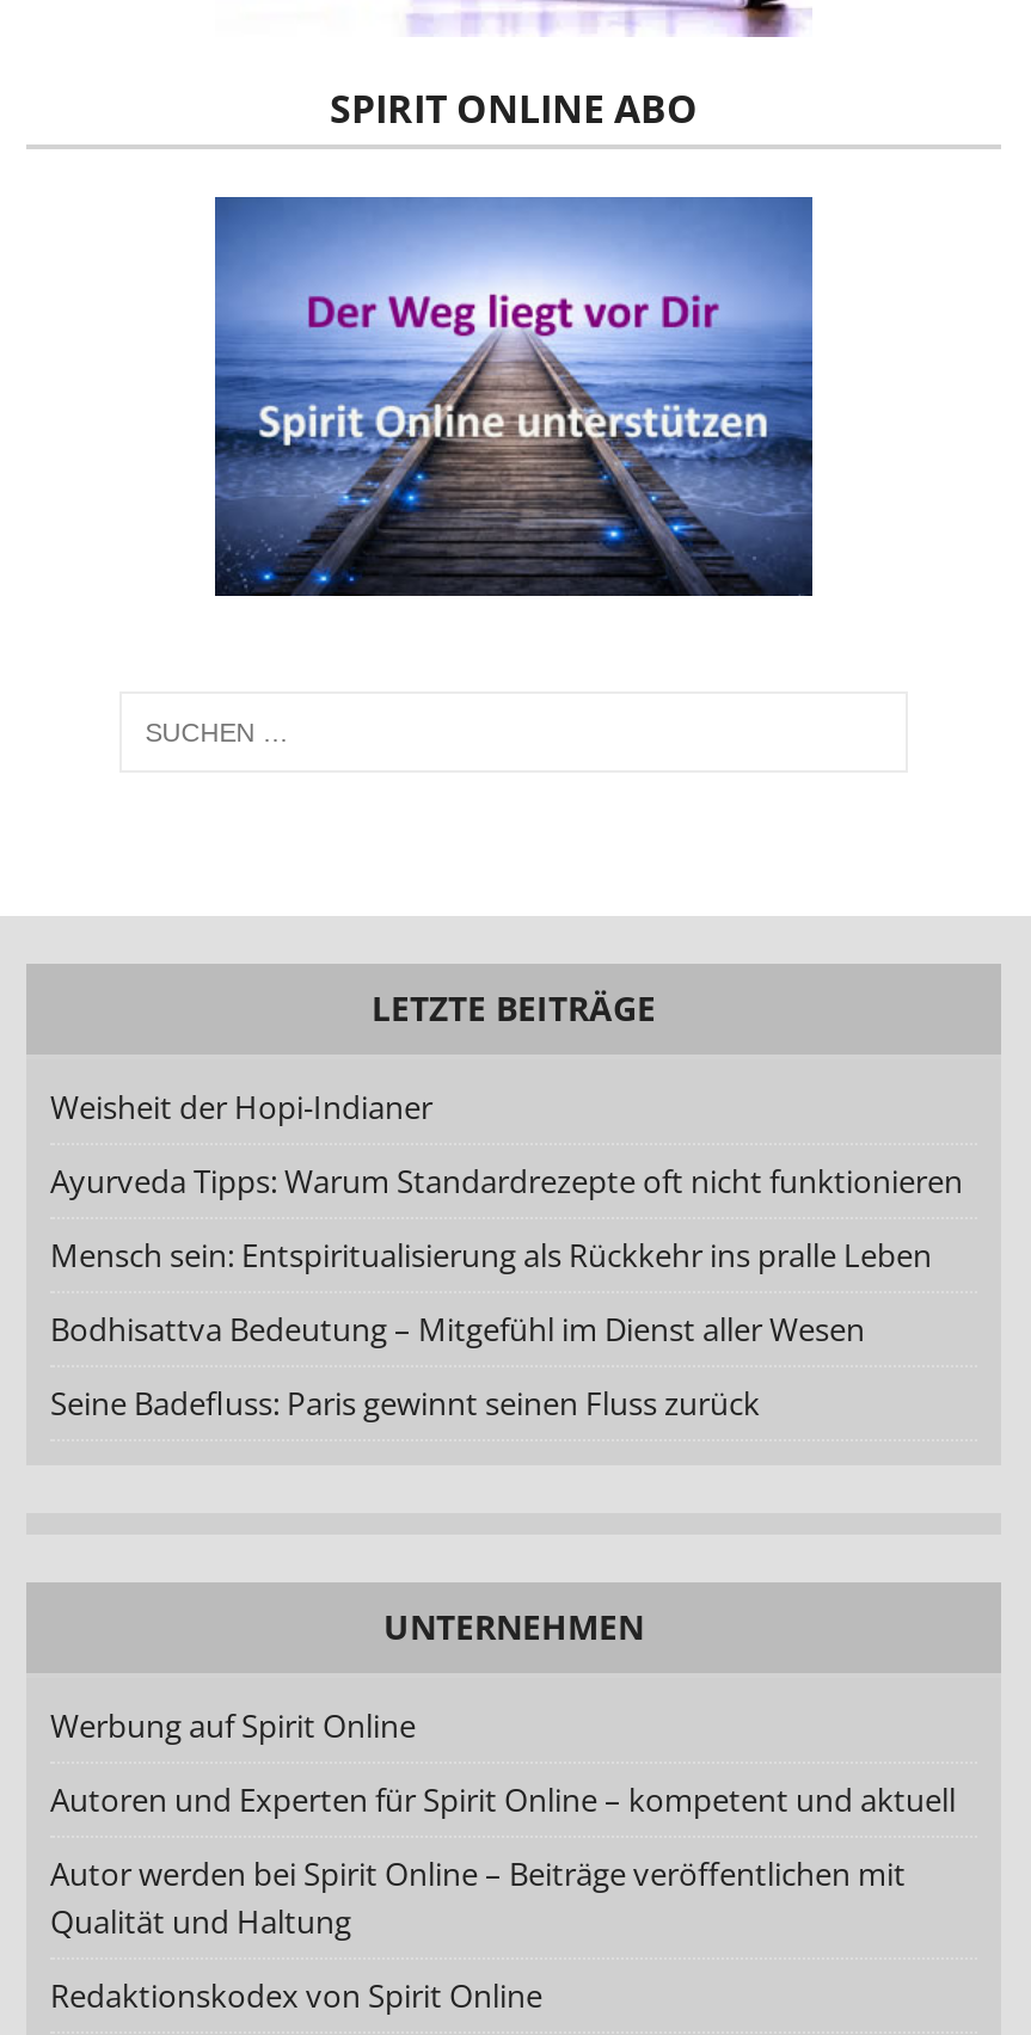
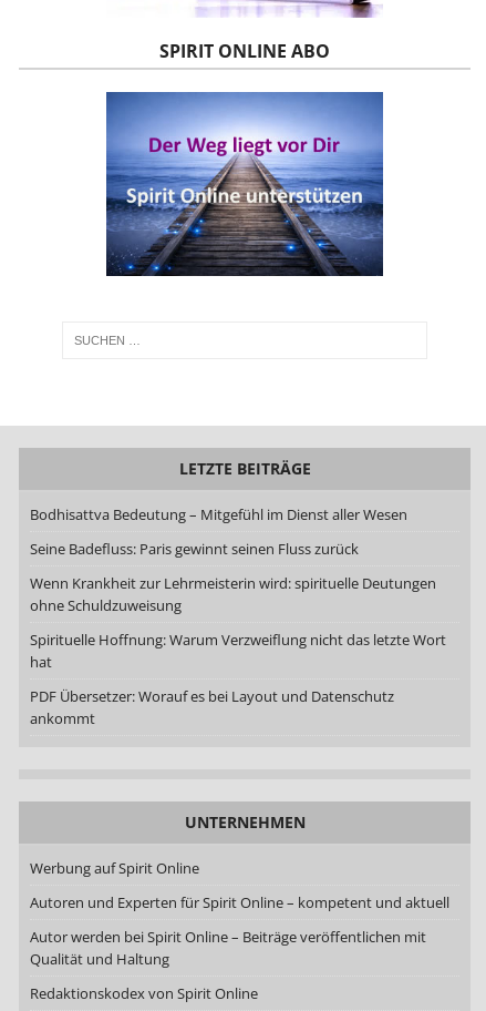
- Weisheit der Hopi-Indianer
- Ayurveda Tipps: Warum Standardrezepte oft nicht funktionieren
- Mensch sein: Entspiritualisierung als Rückkehr ins pralle Leben

moved up: Bodhisattva Bedeutung – Mitgefühl im Dienst aller Wesen | Seine Badefluss: Paris gewinnt seinen Fluss zurück

+ Wenn Krankheit zur Lehrmeisterin wird: spirituelle Deutungen
+ ohne Schuldzuweisung
+ Spirituelle Hoffnung: Warum Verzweiflung nicht das letzte Wort
+ hat
+ PDF Übersetzer: Worauf es bei Layout und Datenschutz
+ ankommt
